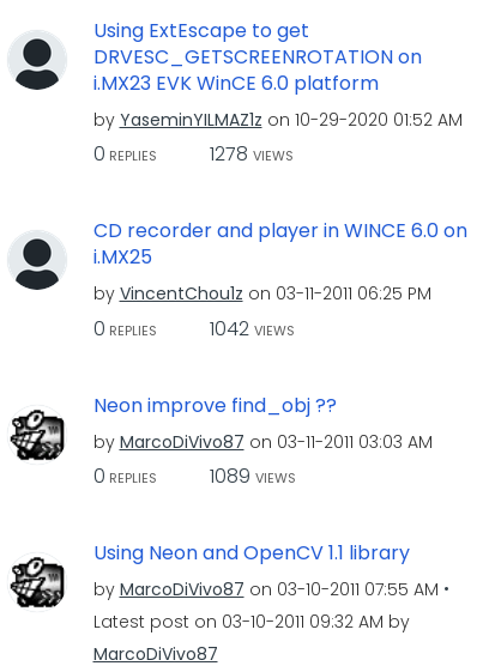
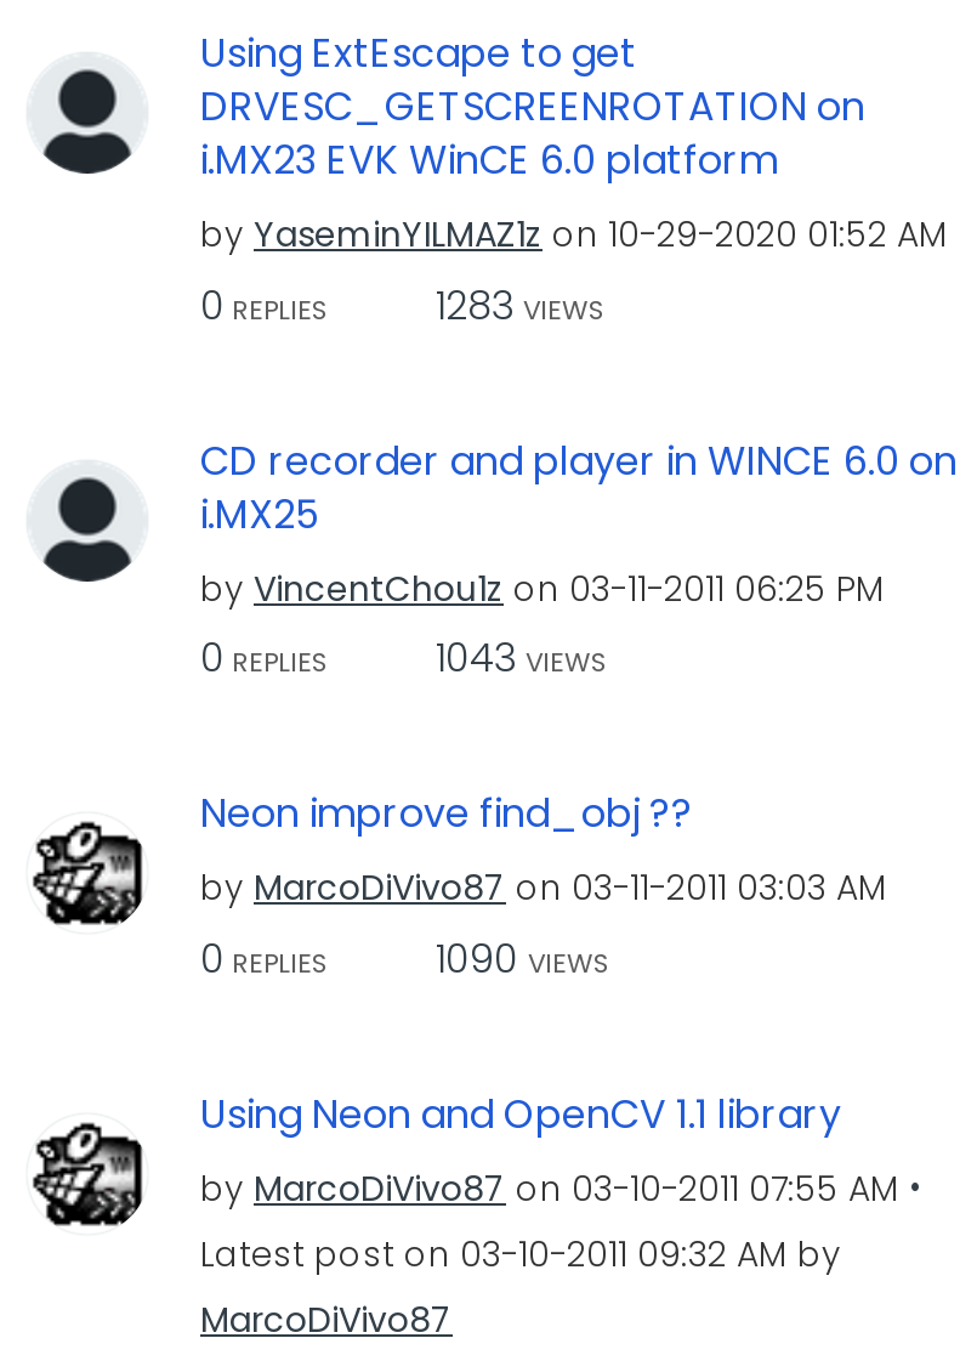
- 1278 VIEWS
+ 1283 VIEWS

- 1042 VIEWS
+ 1043 VIEWS

- 1089 VIEWS
+ 1090 VIEWS
